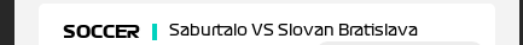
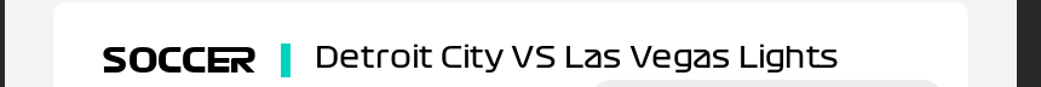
- Saburtalo VS Slovan Bratislava
+ Detroit City VS Las Vegas Lights
